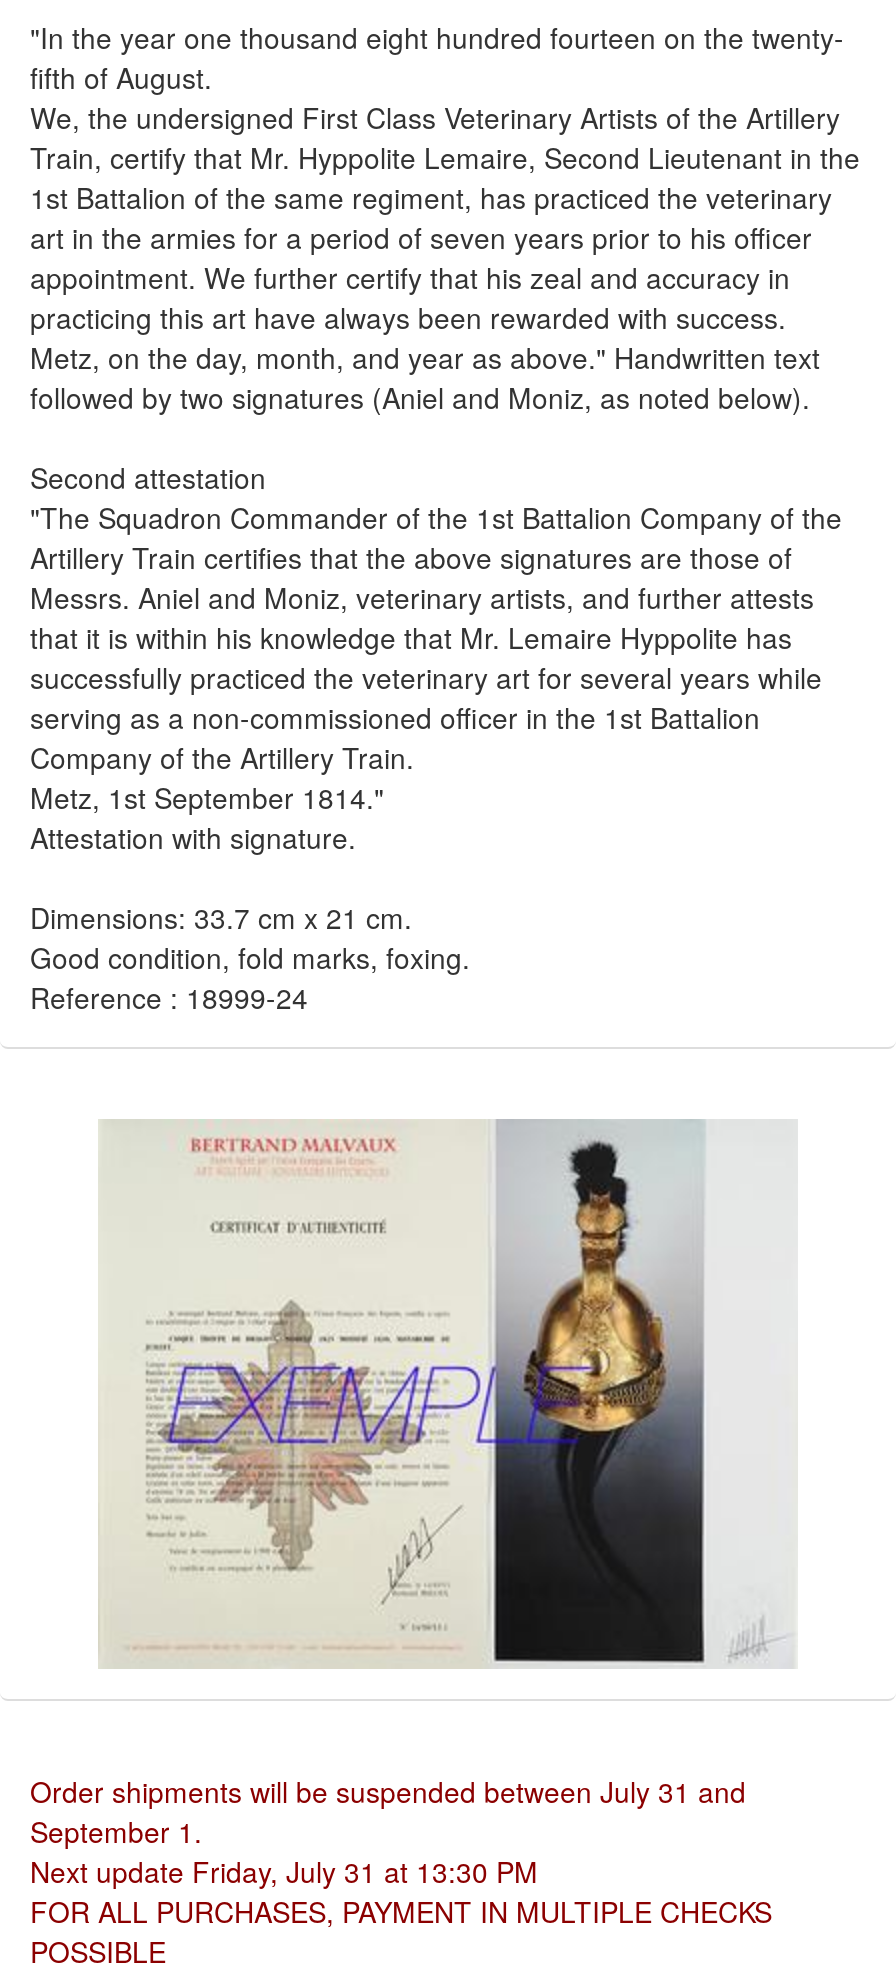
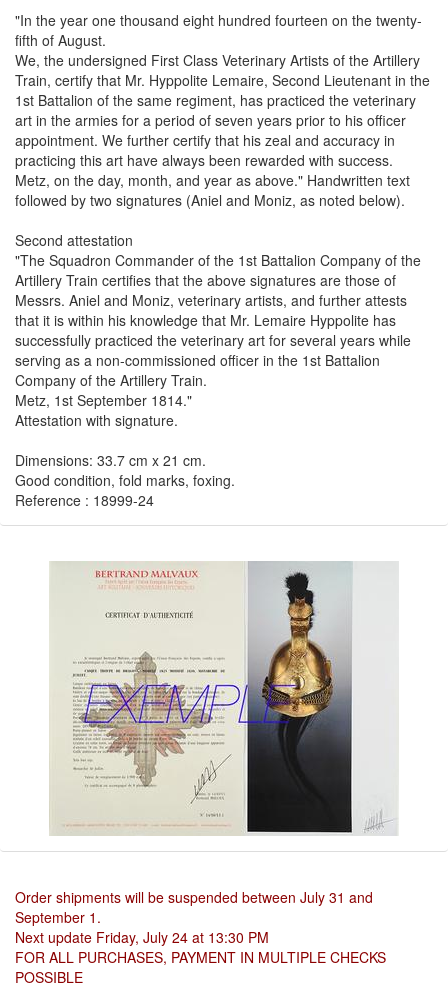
- Next update Friday, July 31 at 13:30 PM
+ Next update Friday, July 24 at 13:30 PM
